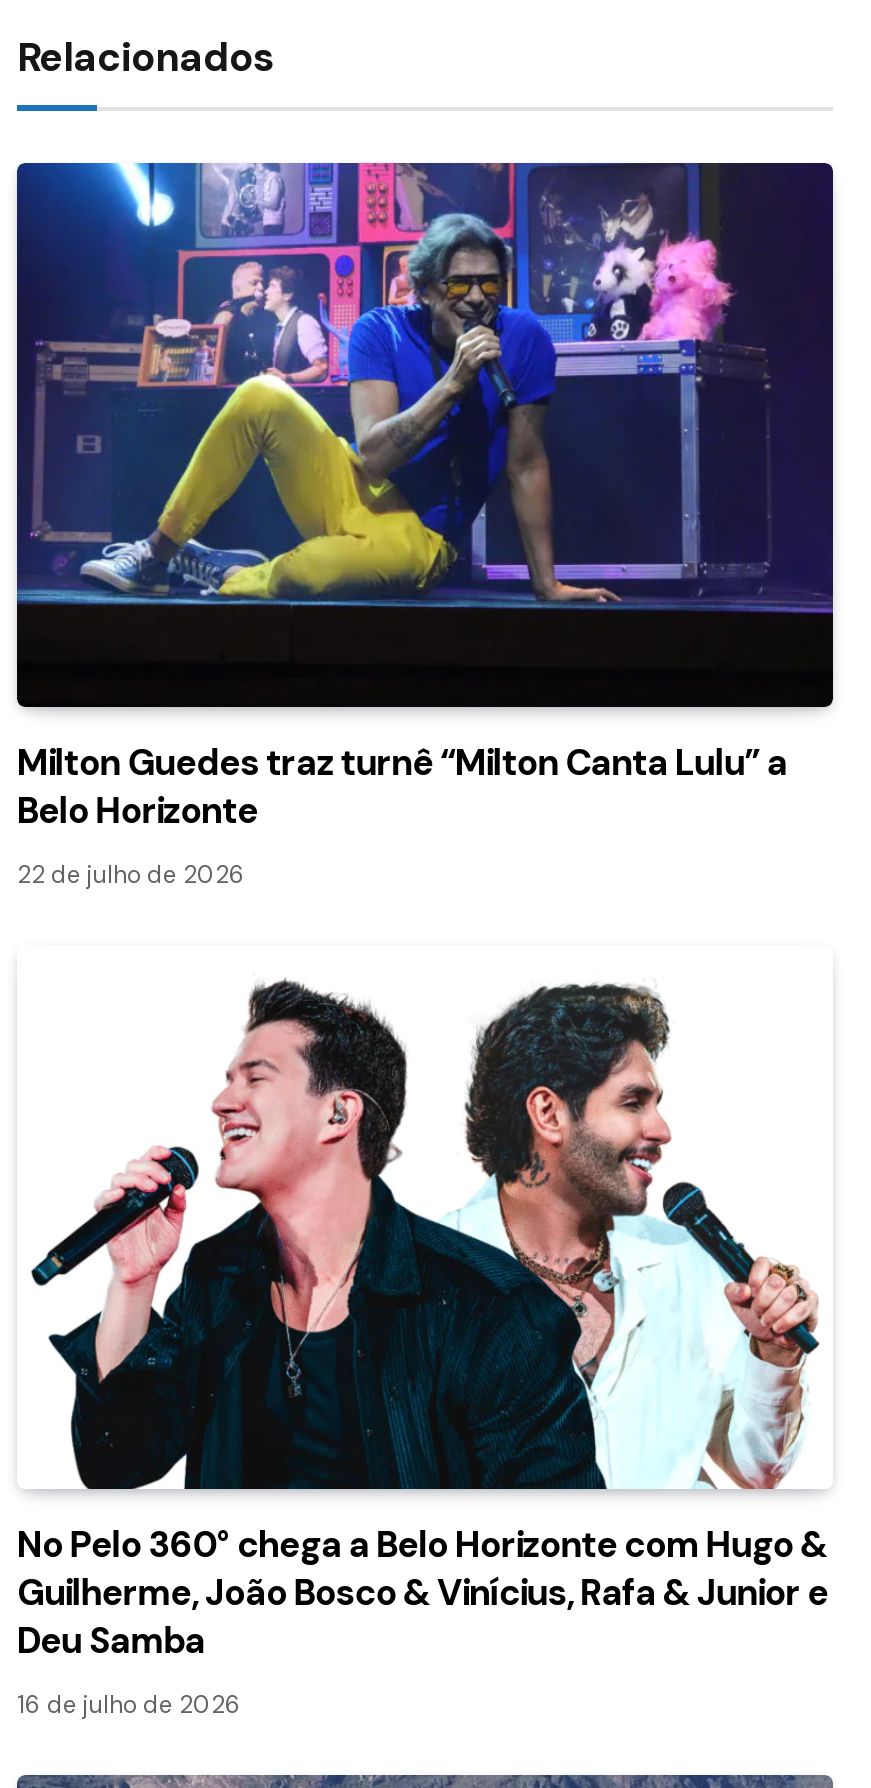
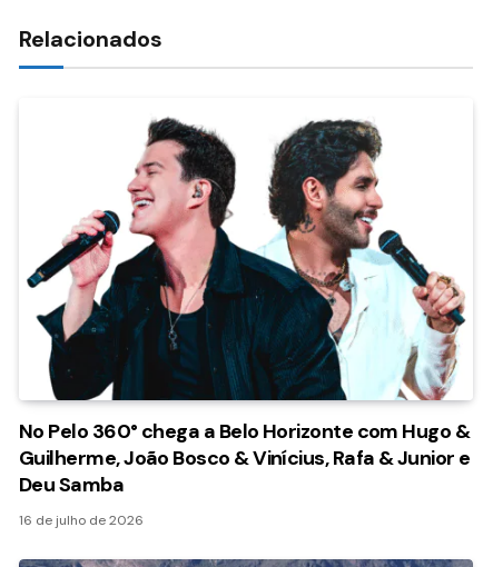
- [image]
- Milton Guedes traz turnê “Milton Canta Lulu” a
- Belo Horizonte
- 22 de julho de 2026
